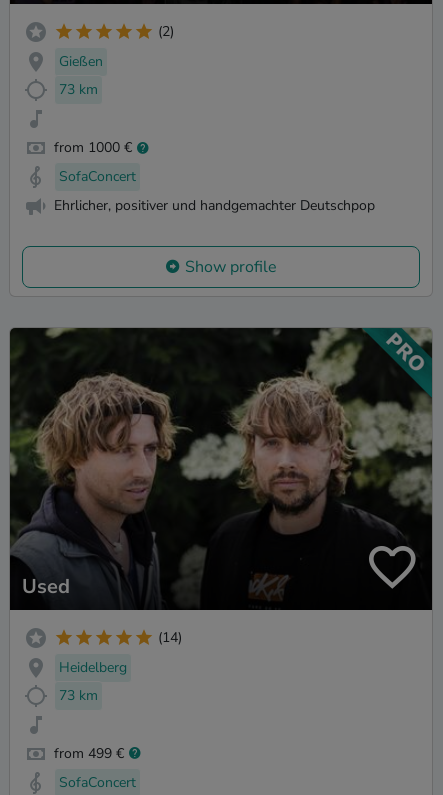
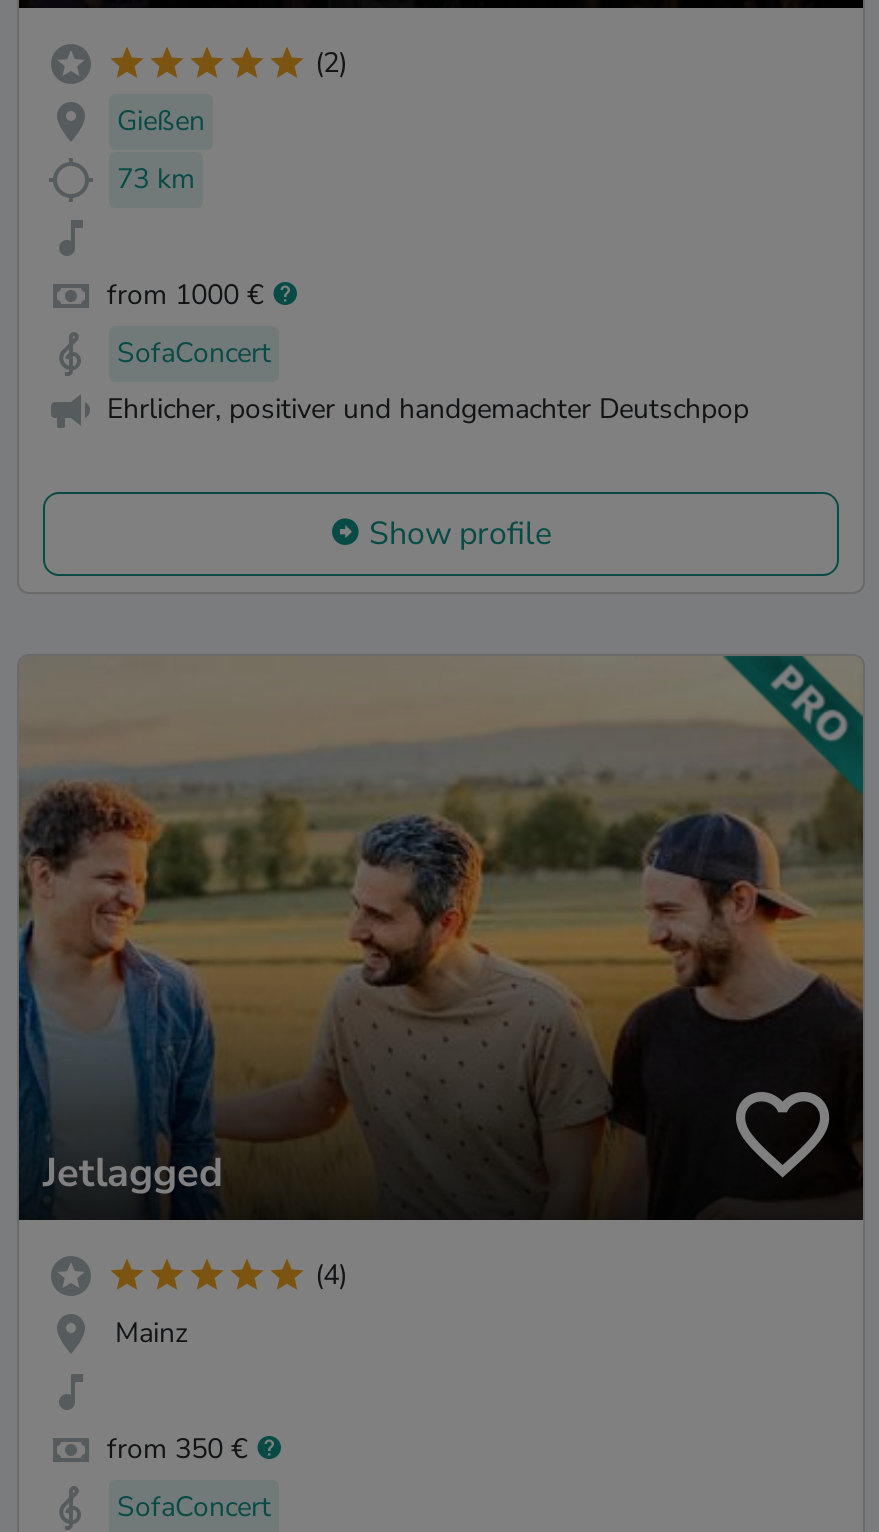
- [image]
- Used
- (14)
- Heidelberg
- 73 km
- from 499 €
+ [image]
+ Jetlagged
+ (4)
+ Mainz
+ from 350 €
